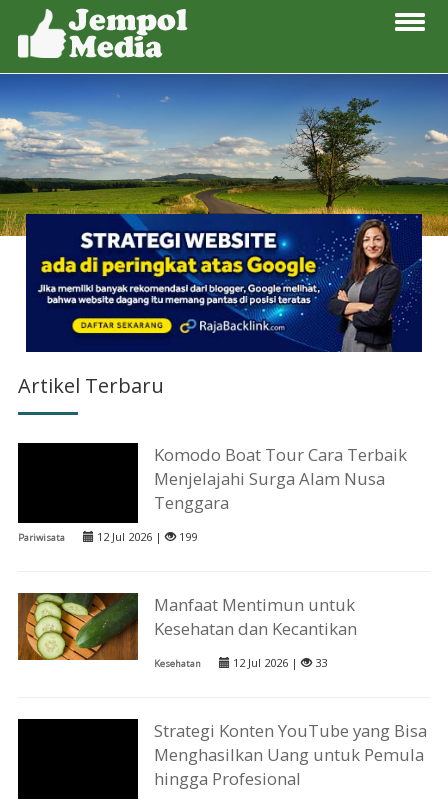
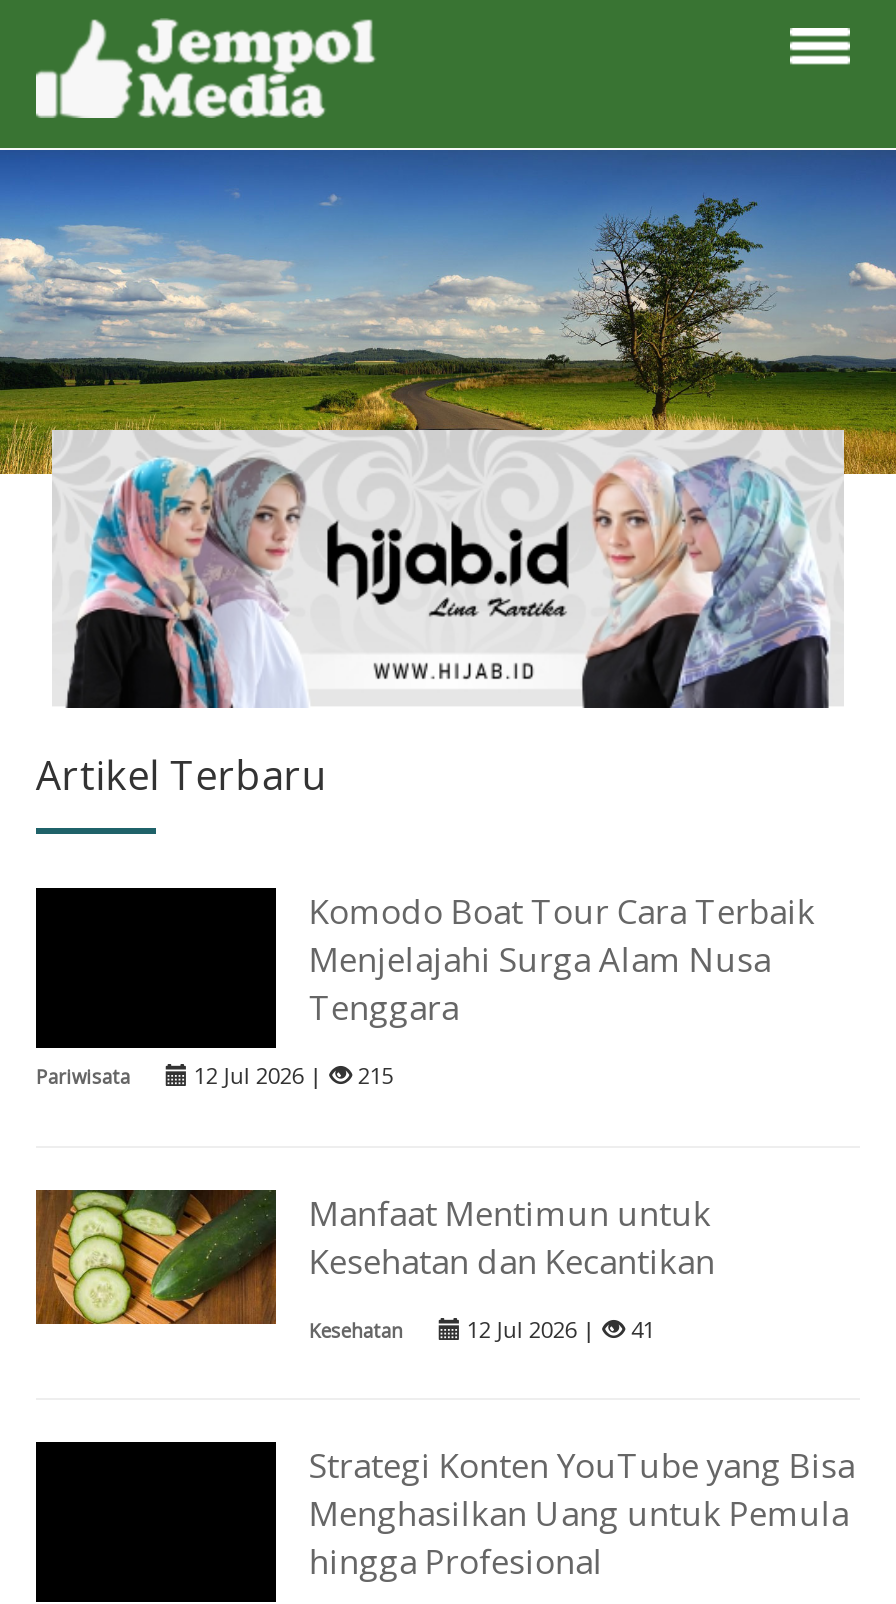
- [image]
+ [image]

- 199
+ 215

- 33
+ 41
